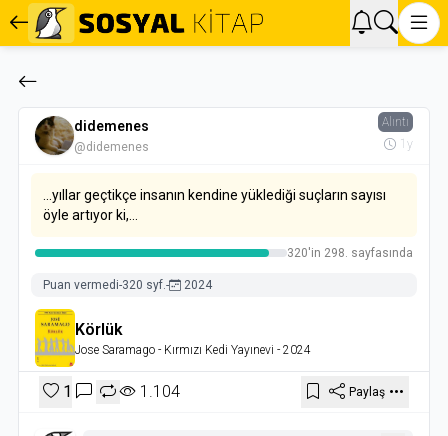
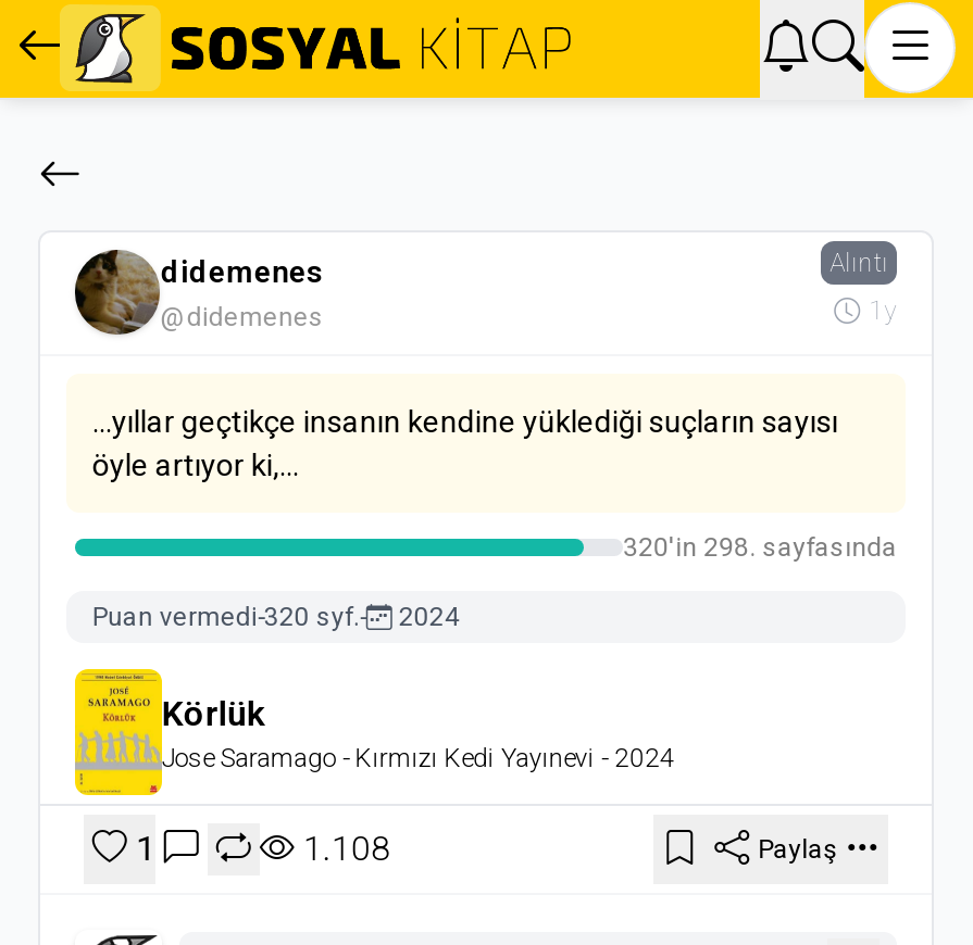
- 1.104
+ 1.108
